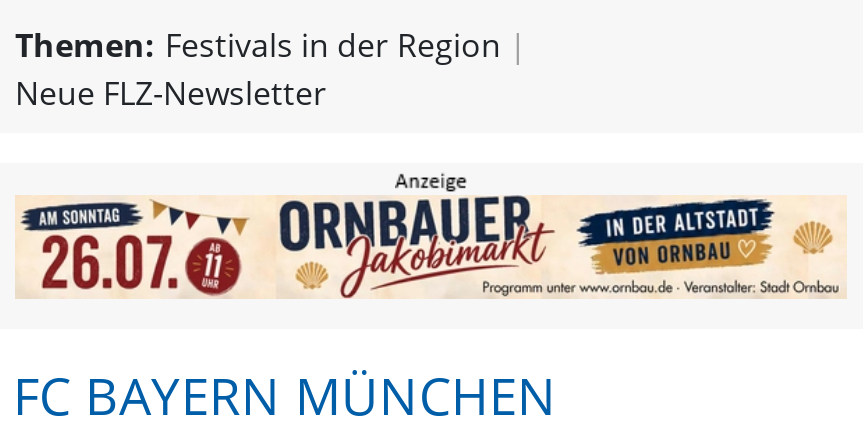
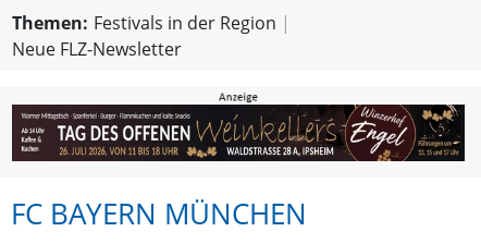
- [image]
+ [image]
